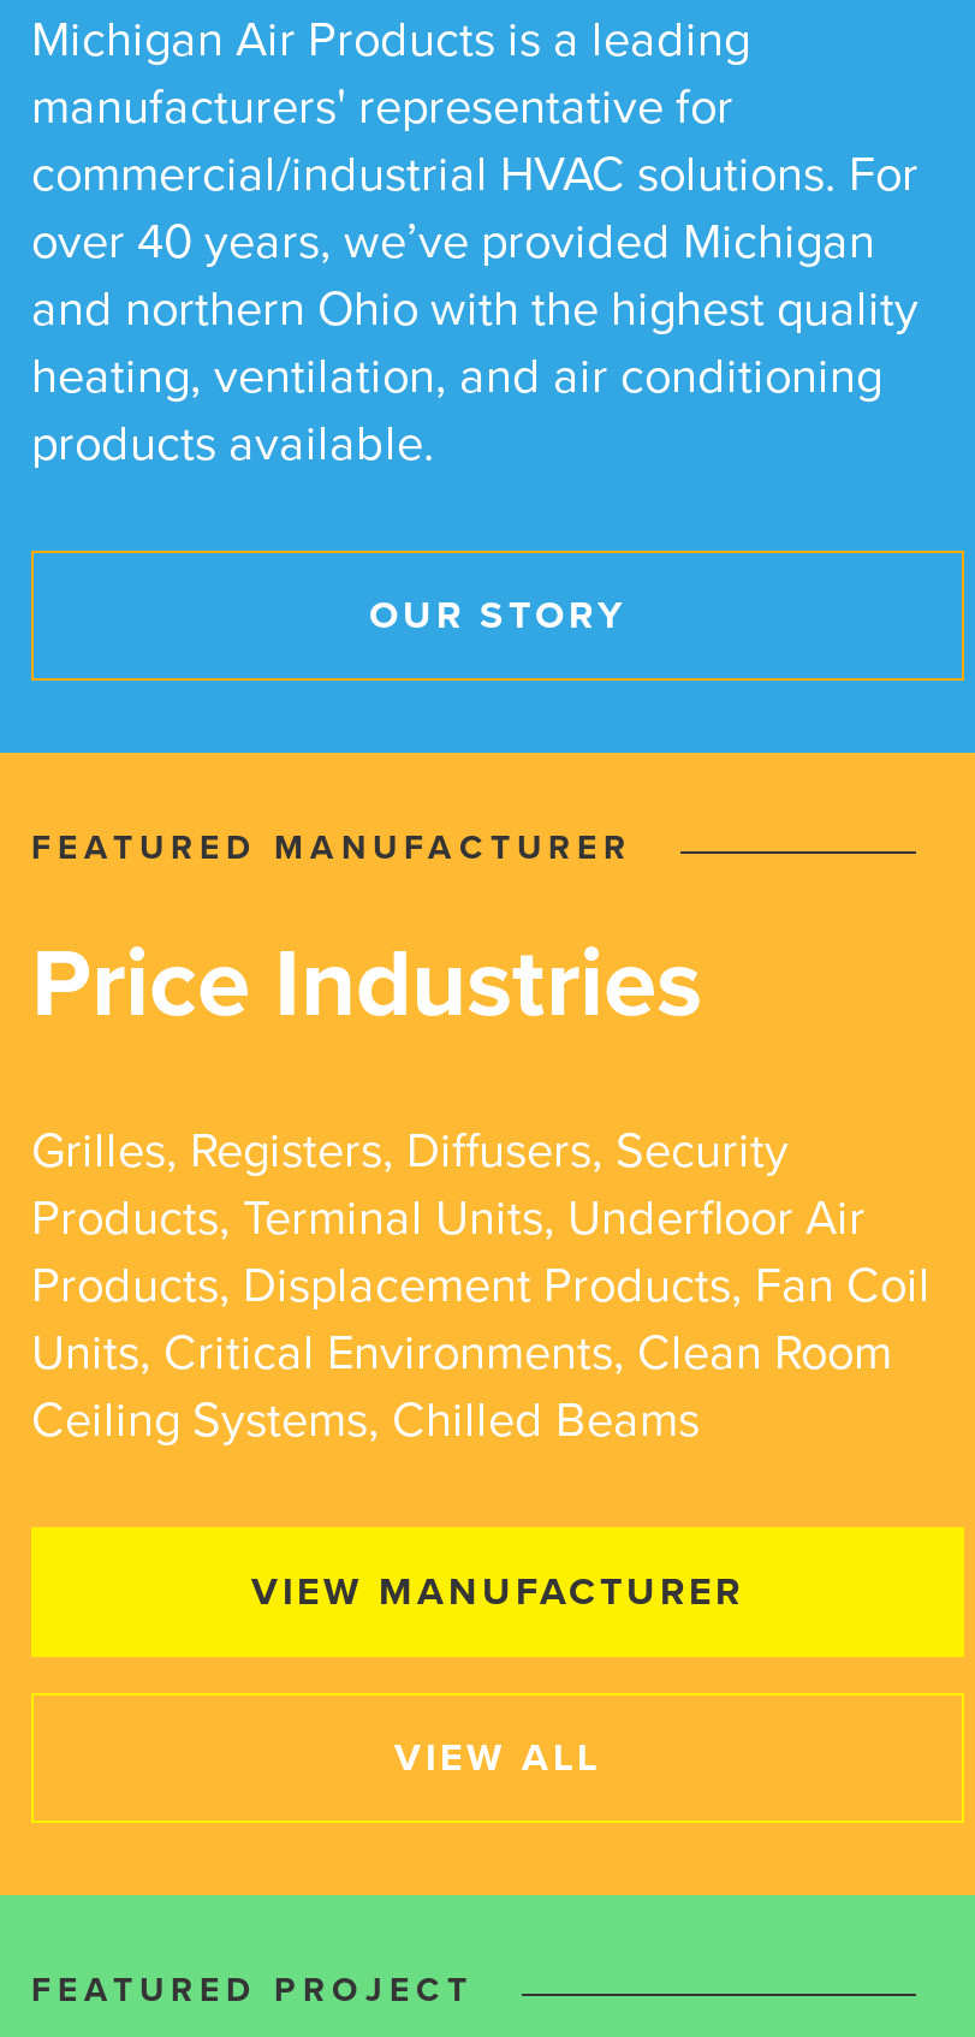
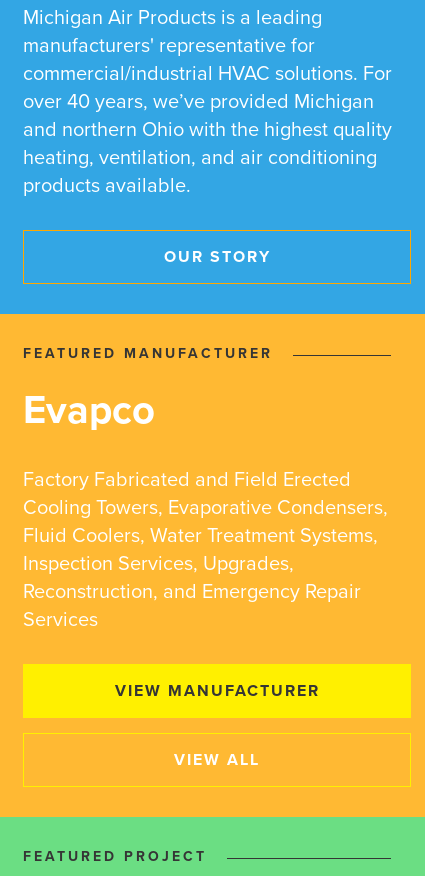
- Price Industries
+ Evapco

- Grilles, Registers, Diffusers, Security
- Products, Terminal Units, Underfloor Air
- Products, Displacement Products, Fan Coil
- Units, Critical Environments, Clean Room
- Ceiling Systems, Chilled Beams
+ Factory Fabricated and Field Erected
+ Cooling Towers, Evaporative Condensers,
+ Fluid Coolers, Water Treatment Systems,
+ Inspection Services, Upgrades,
+ Reconstruction, and Emergency Repair
+ Services
